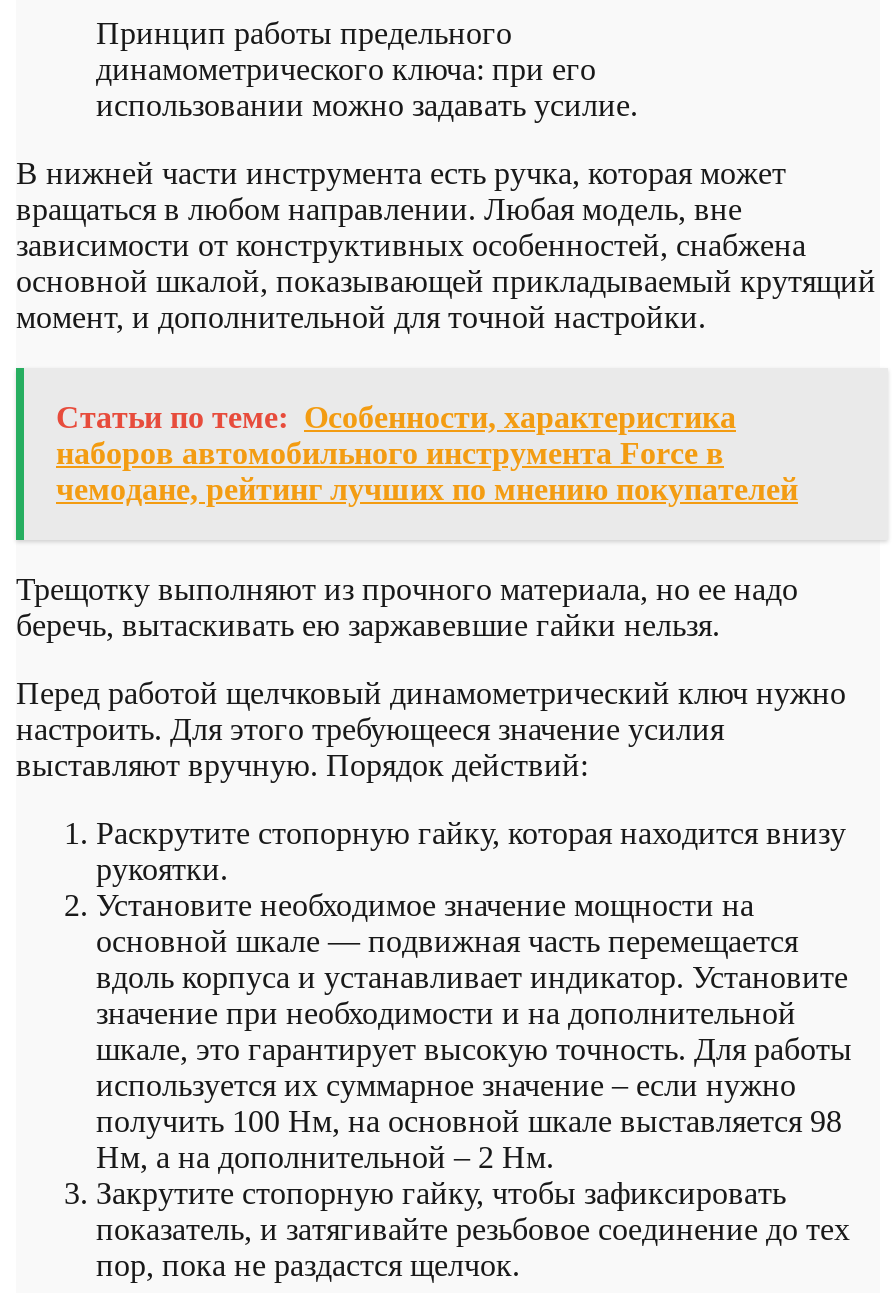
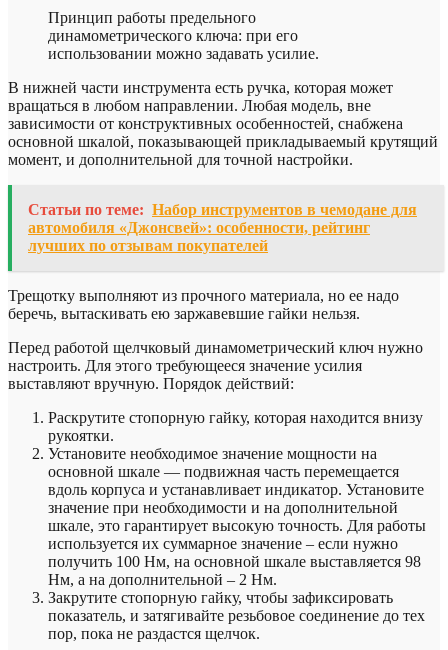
- Статьи по теме: Особенности, характеристика
- наборов автомобильного инструмента Force в
- чемодане, рейтинг лучших по мнению покупателей
+ Статьи по теме: Набор инструментов в чемодане для
+ автомобиля «Джонсвей»: особенности, рейтинг
+ лучших по отзывам покупателей
